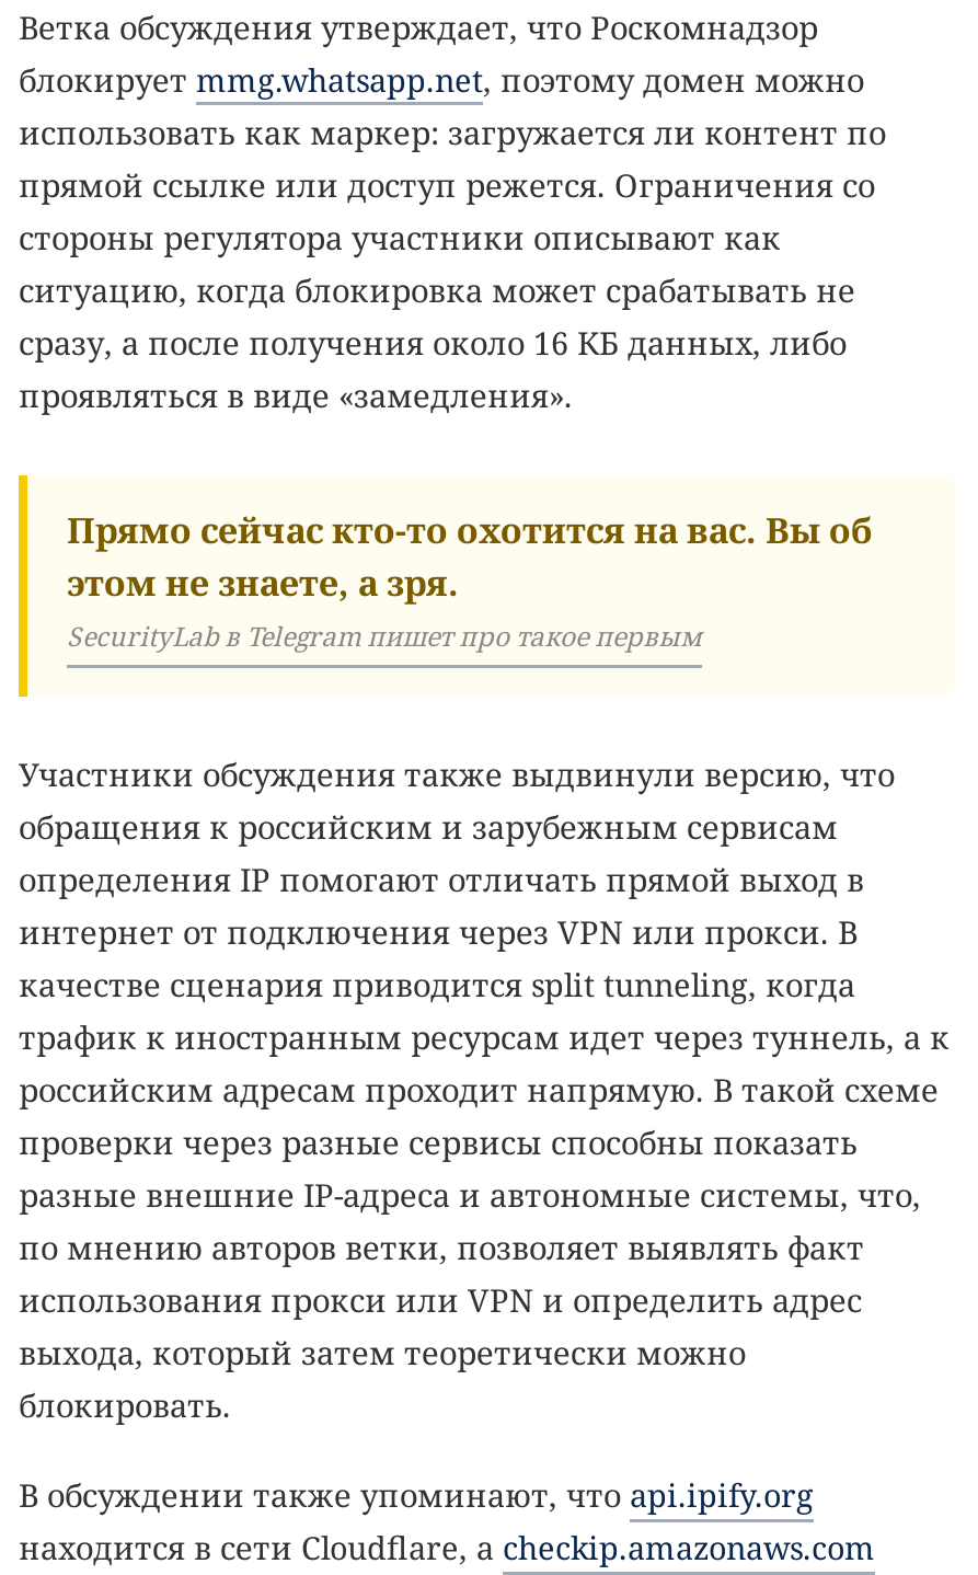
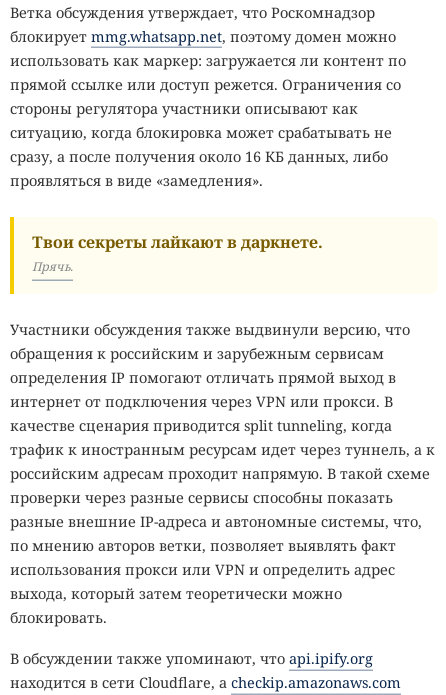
- Прямо сейчас кто-то охотится на вас. Вы об
- этом не знаете, а зря.
- SecurityLab в Telegram пишет про такое первым
+ Твои секреты лайкают в даркнете.
+ Прячь.
